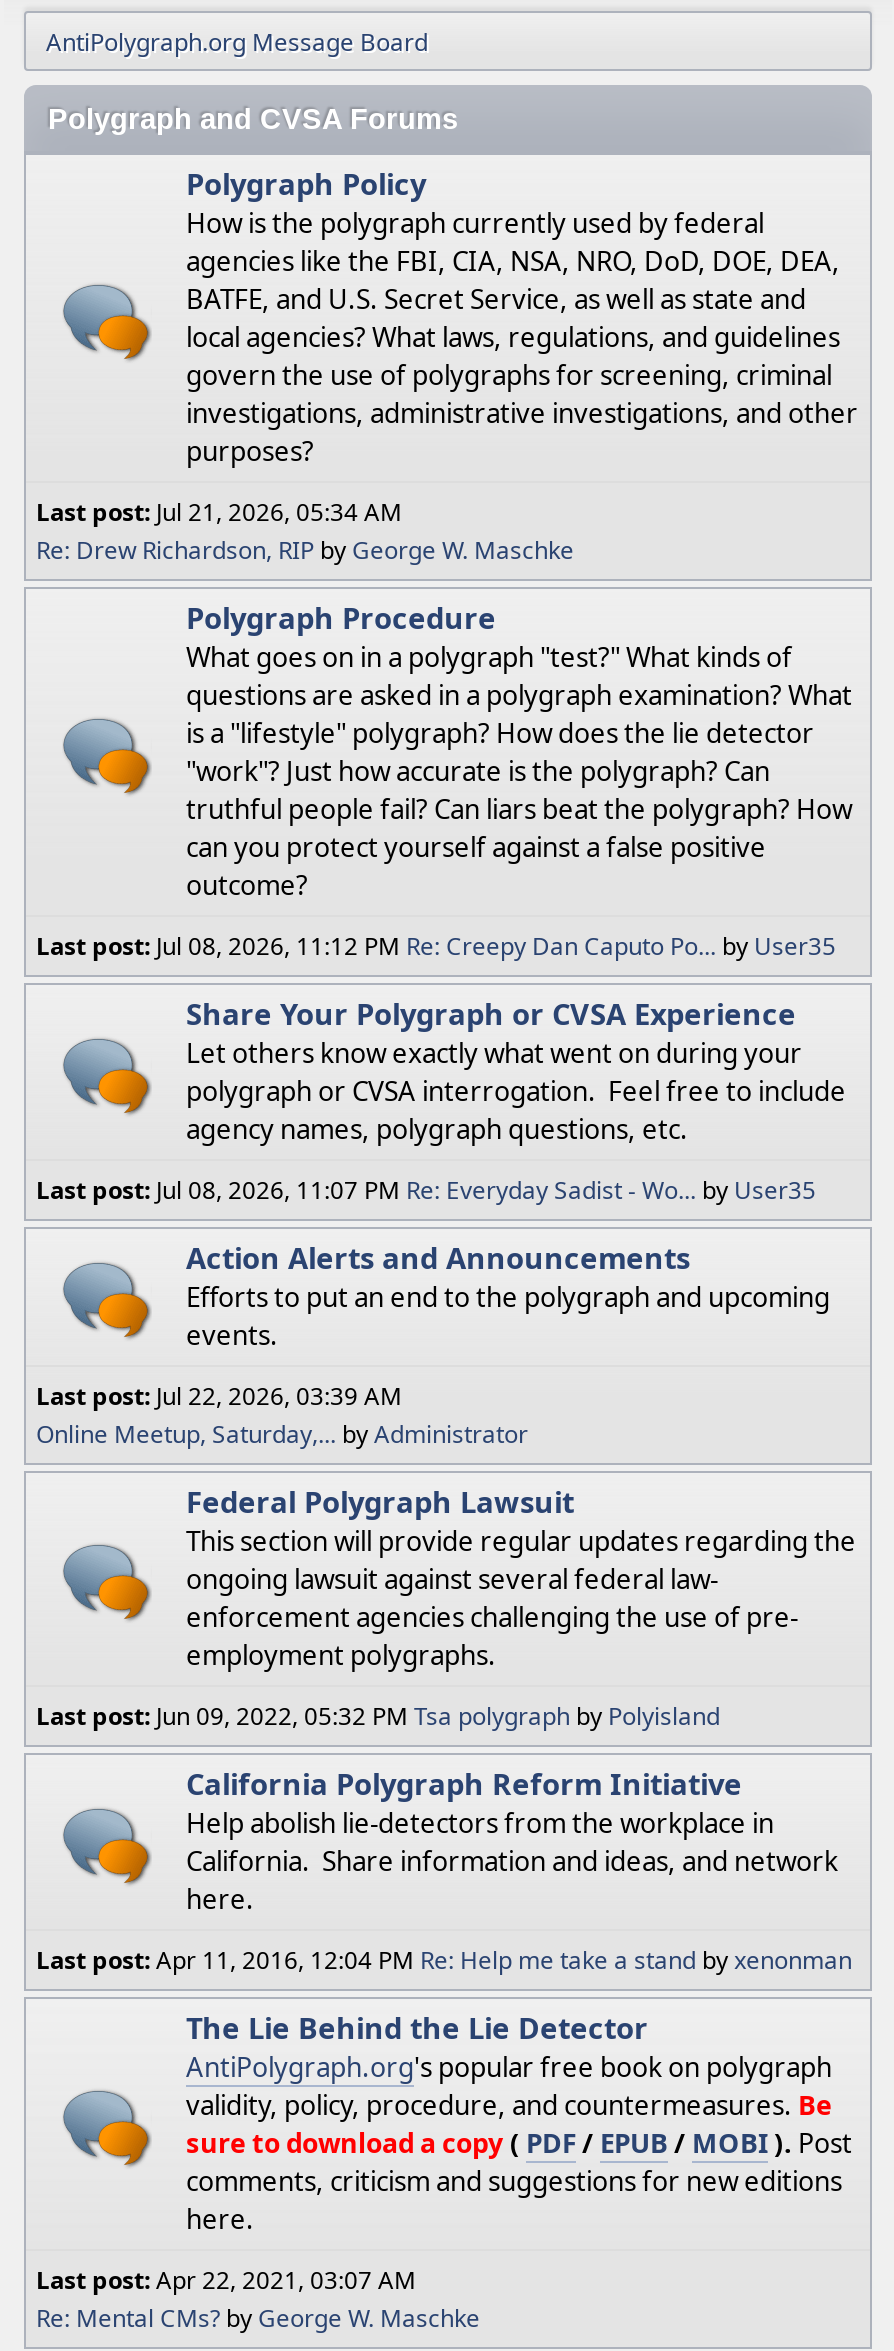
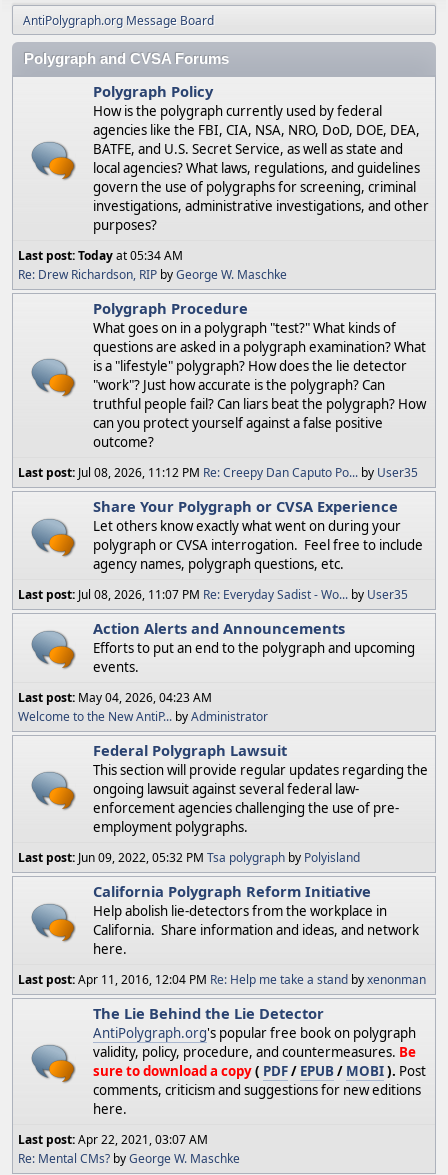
- Last post: Jul 21, 2026, 05:34 AM
+ Last post: Today at 05:34 AM

- Last post: Jul 22, 2026, 03:39 AM
- Online Meetup, Saturday,... by Administrator
+ Last post: May 04, 2026, 04:23 AM
+ Welcome to the New AntiP... by Administrator
